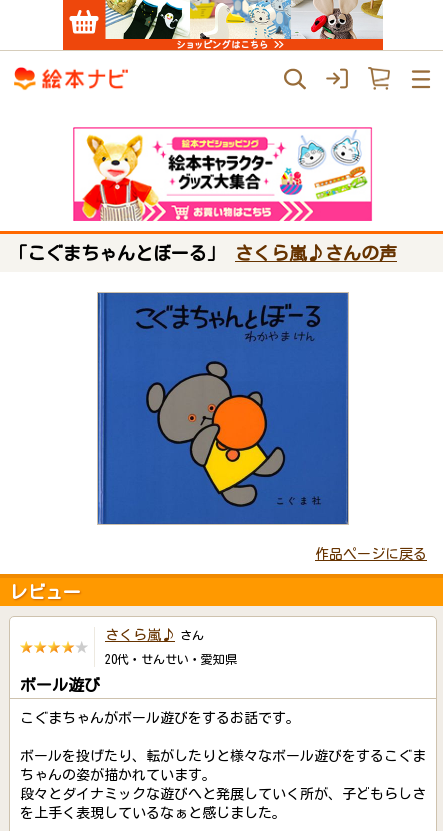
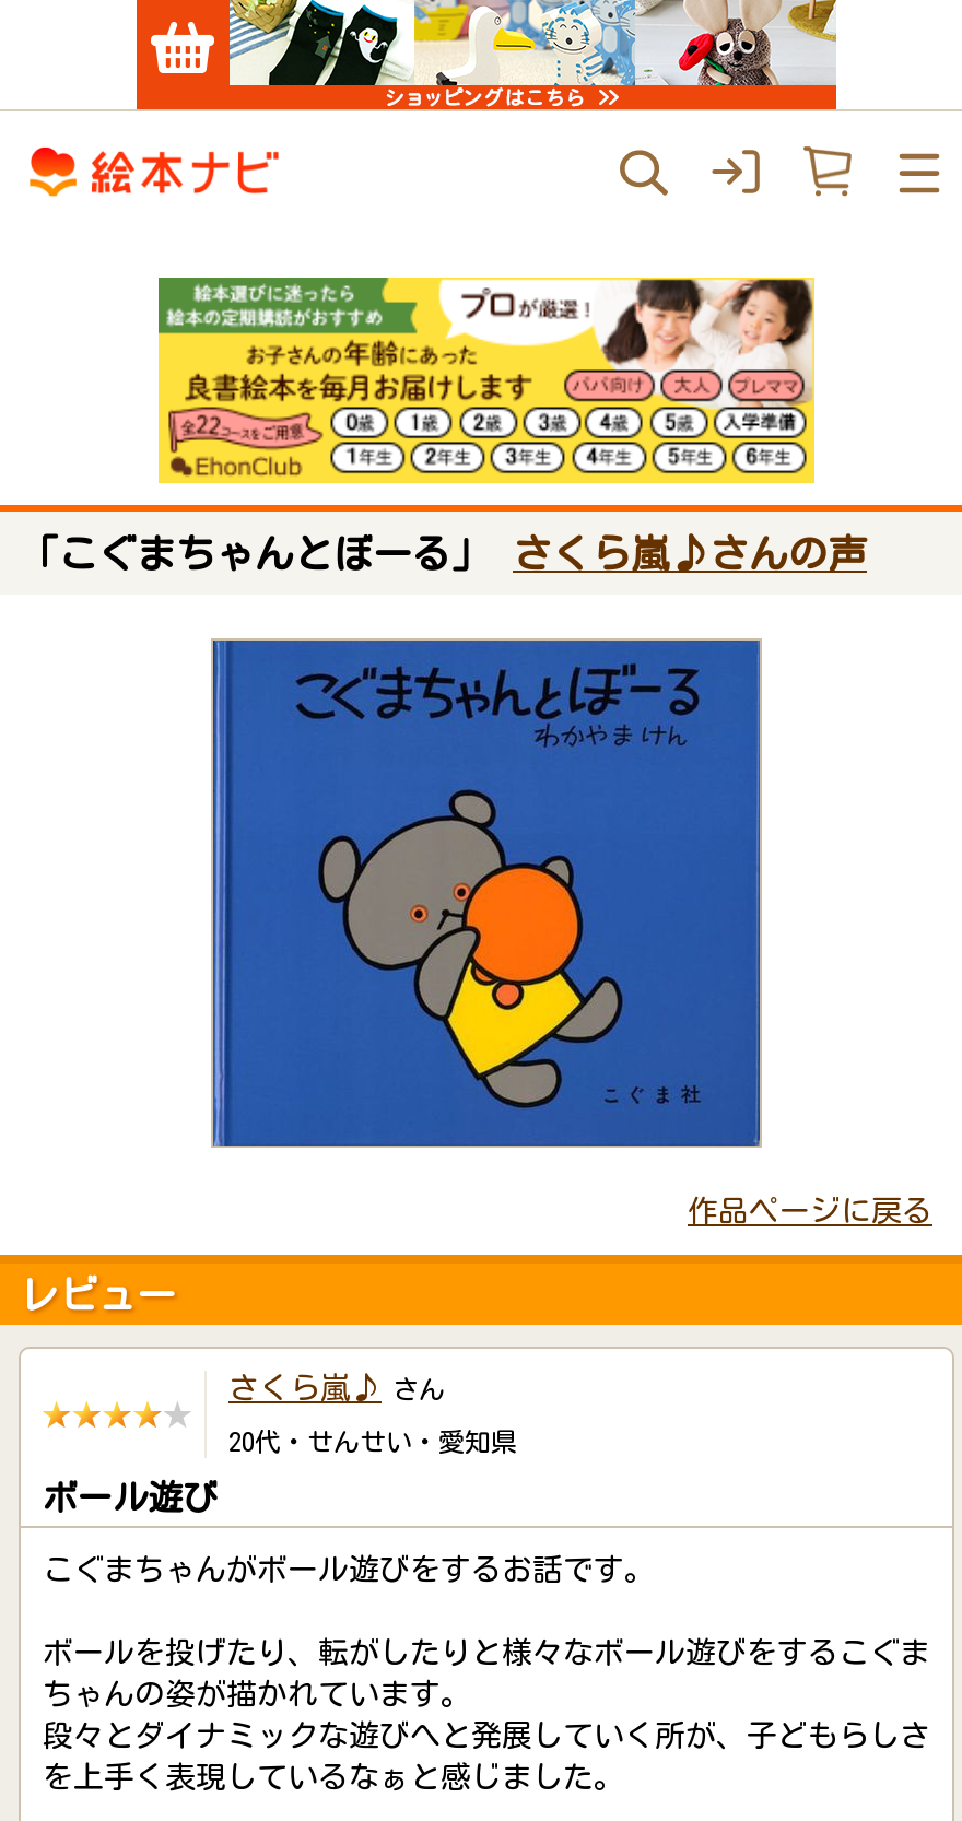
- [image]
+ [image]
